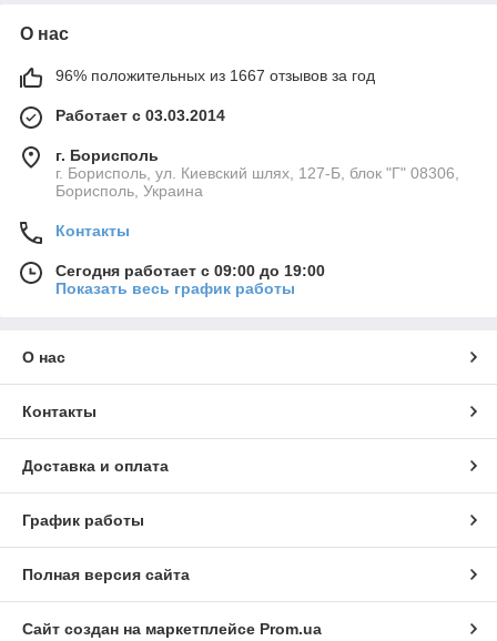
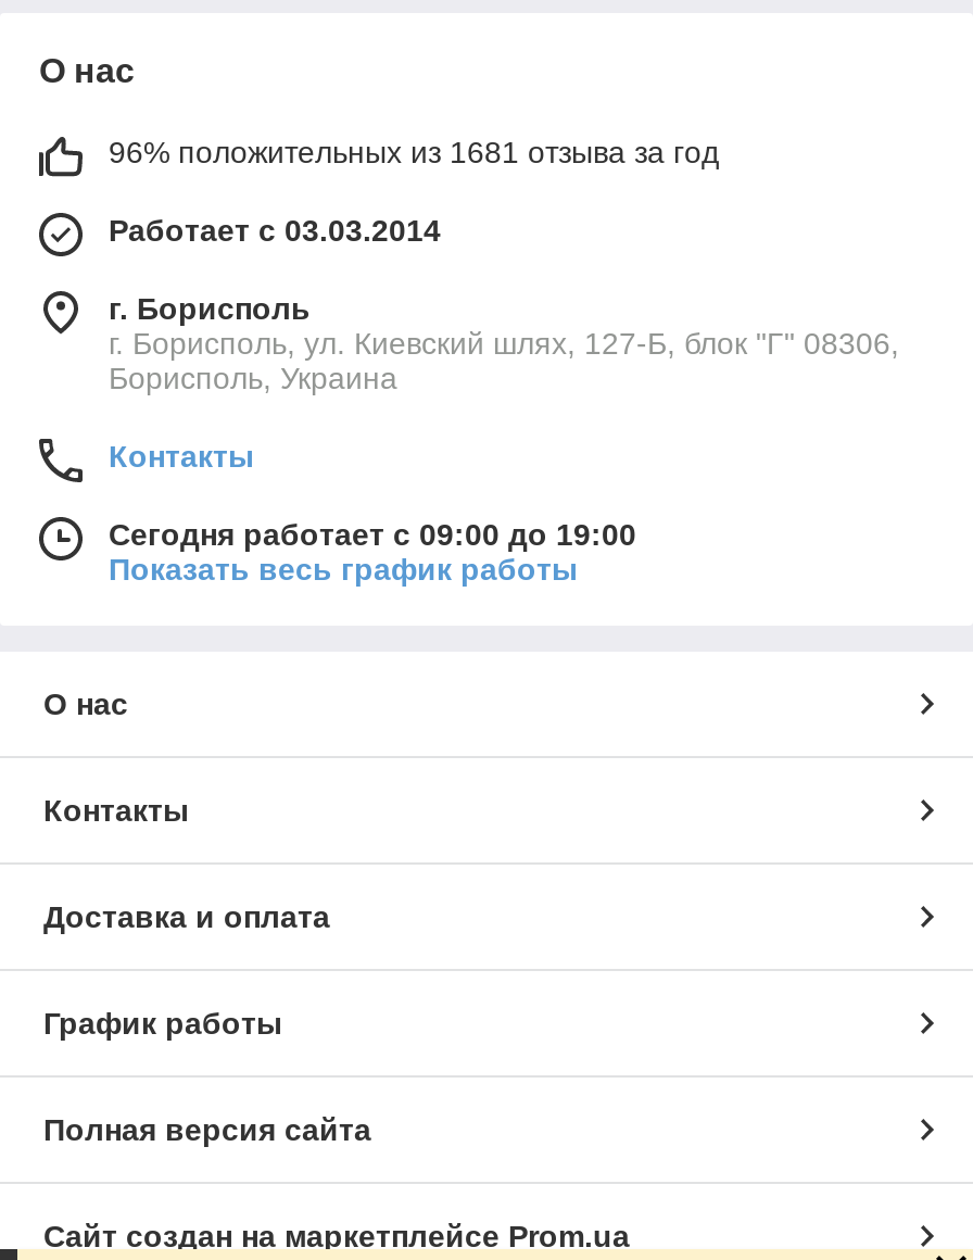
- 96% положительных из 1667 отзывов за год
+ 96% положительных из 1681 отзыва за год
